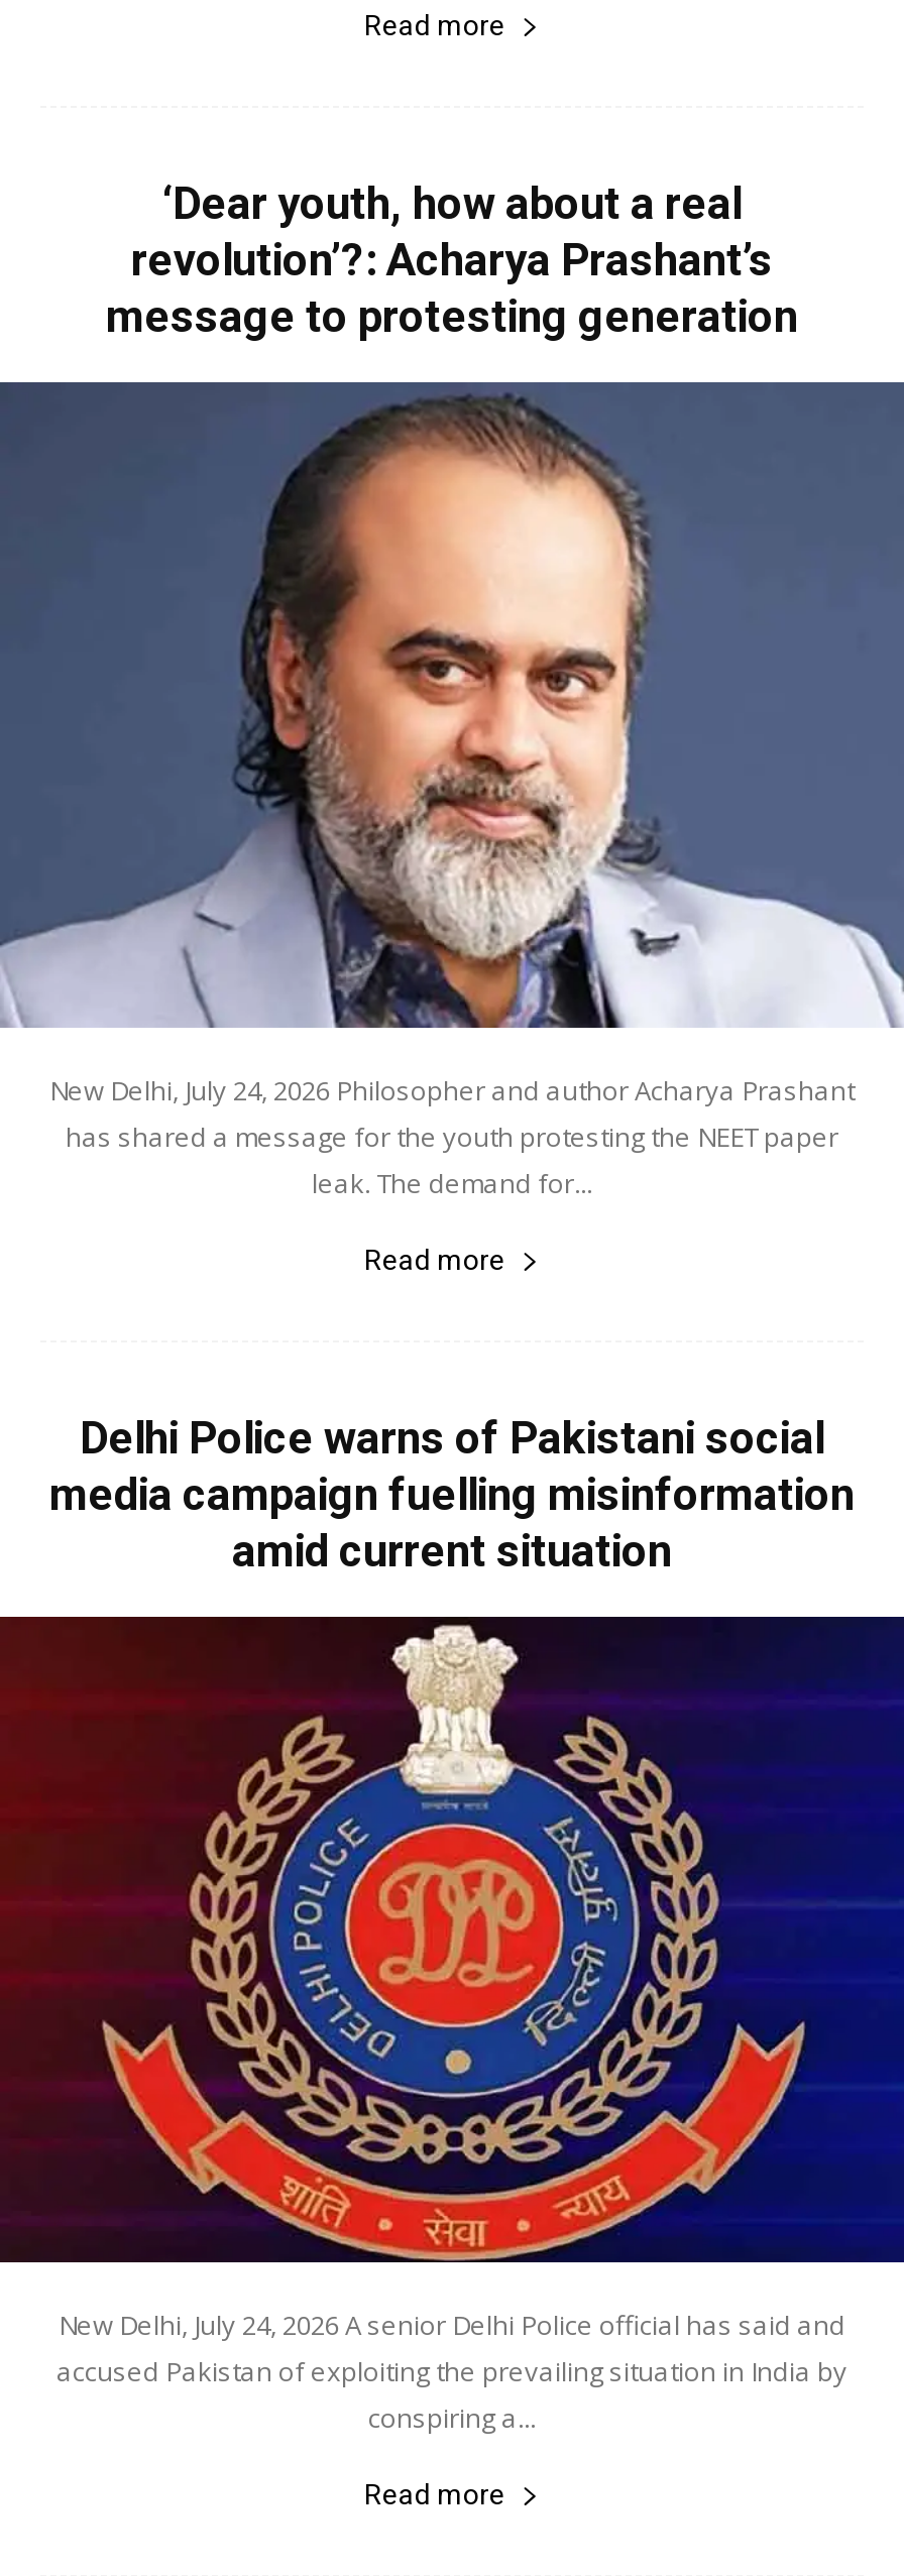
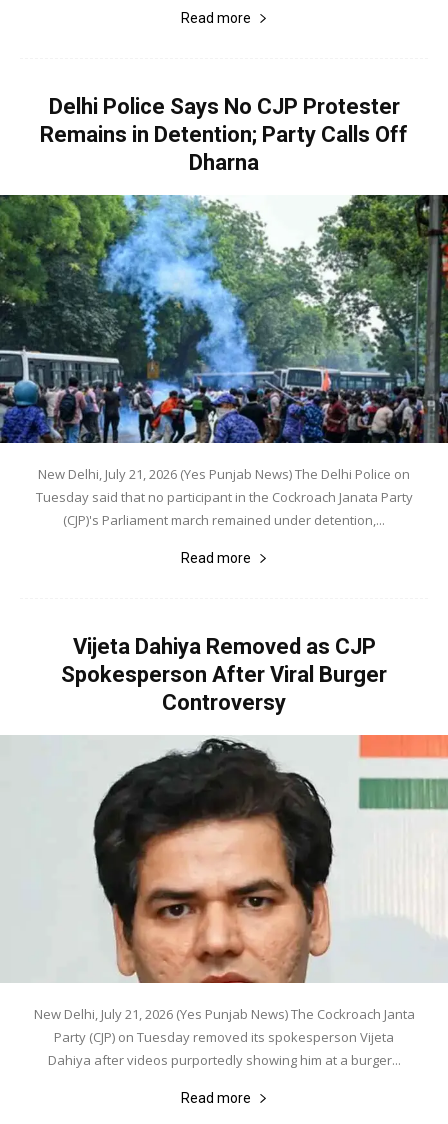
- ‘Dear youth, how about a real
- revolution’?: Acharya Prashant’s
- message to protesting generation
+ Delhi Police Says No CJP Protester
+ Remains in Detention; Party Calls Off
+ Dharna

- [image]
- New Delhi, July 24, 2026 Philosopher and author Acharya Prashant
- has shared a message for the youth protesting the NEET paper
- leak. The demand for...
+ [image]
+ New Delhi, July 21, 2026 (Yes Punjab News) The Delhi Police on
+ Tuesday said that no participant in the Cockroach Janata Party
+ (CJP)'s Parliament march remained under detention,...

- Delhi Police warns of Pakistani social
- media campaign fuelling misinformation
- amid current situation
+ Vijeta Dahiya Removed as CJP
+ Spokesperson After Viral Burger
+ Controversy

- [image]
- New Delhi, July 24, 2026 A senior Delhi Police official has said and
- accused Pakistan of exploiting the prevailing situation in India by
- conspiring a...
+ [image]
+ New Delhi, July 21, 2026 (Yes Punjab News) The Cockroach Janta
+ Party (CJP) on Tuesday removed its spokesperson Vijeta
+ Dahiya after videos purportedly showing him at a burger...
